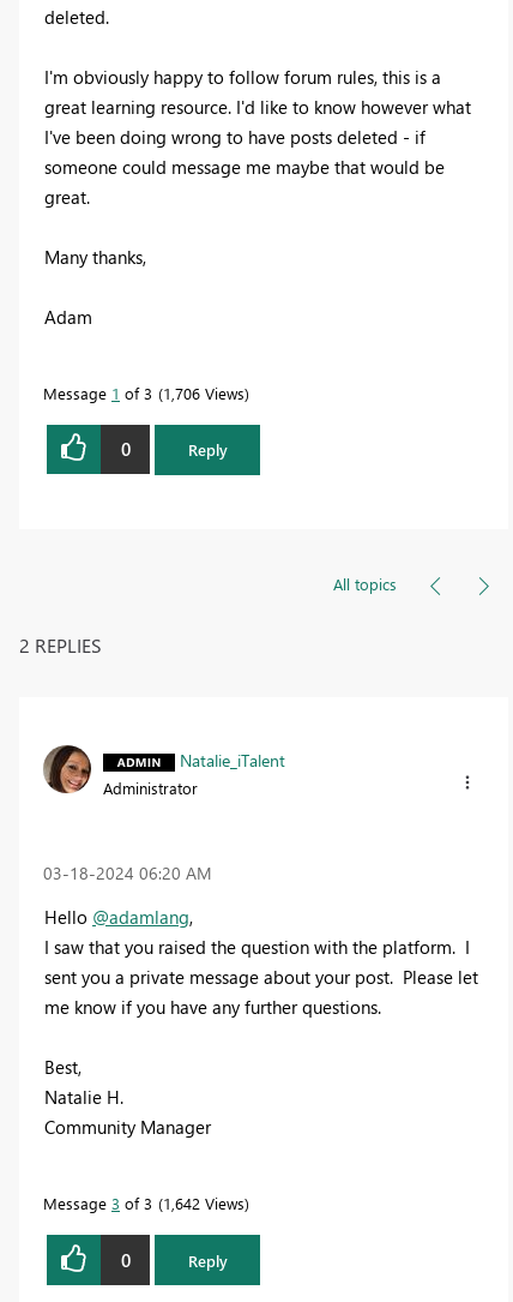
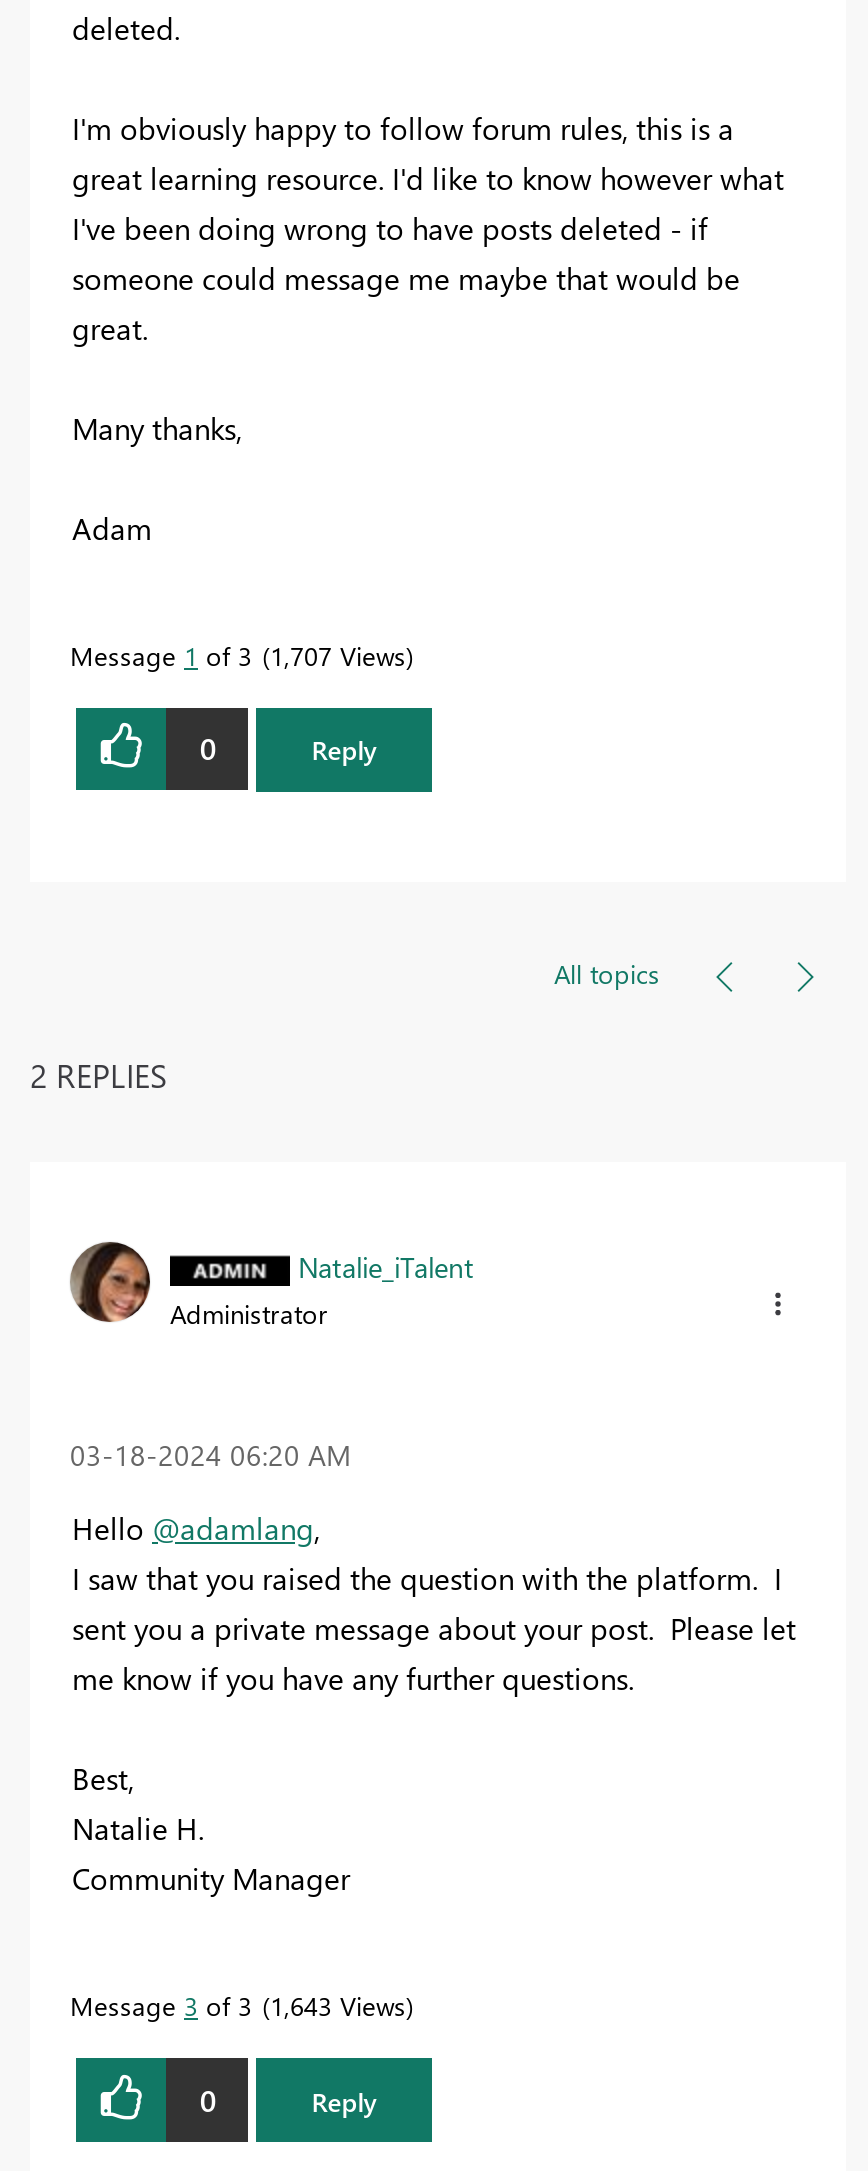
- Message 1 of 3 1,706 Views
+ Message 1 of 3 1,707 Views

- Message 3 of 3 1,642 Views
+ Message 3 of 3 1,643 Views
